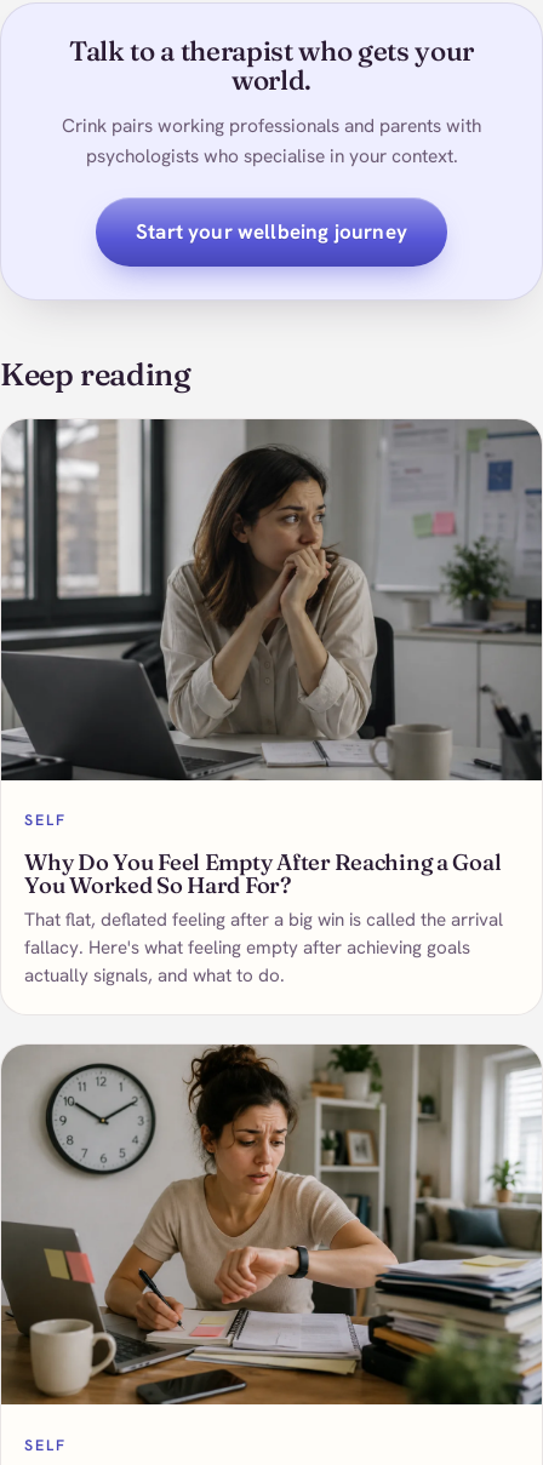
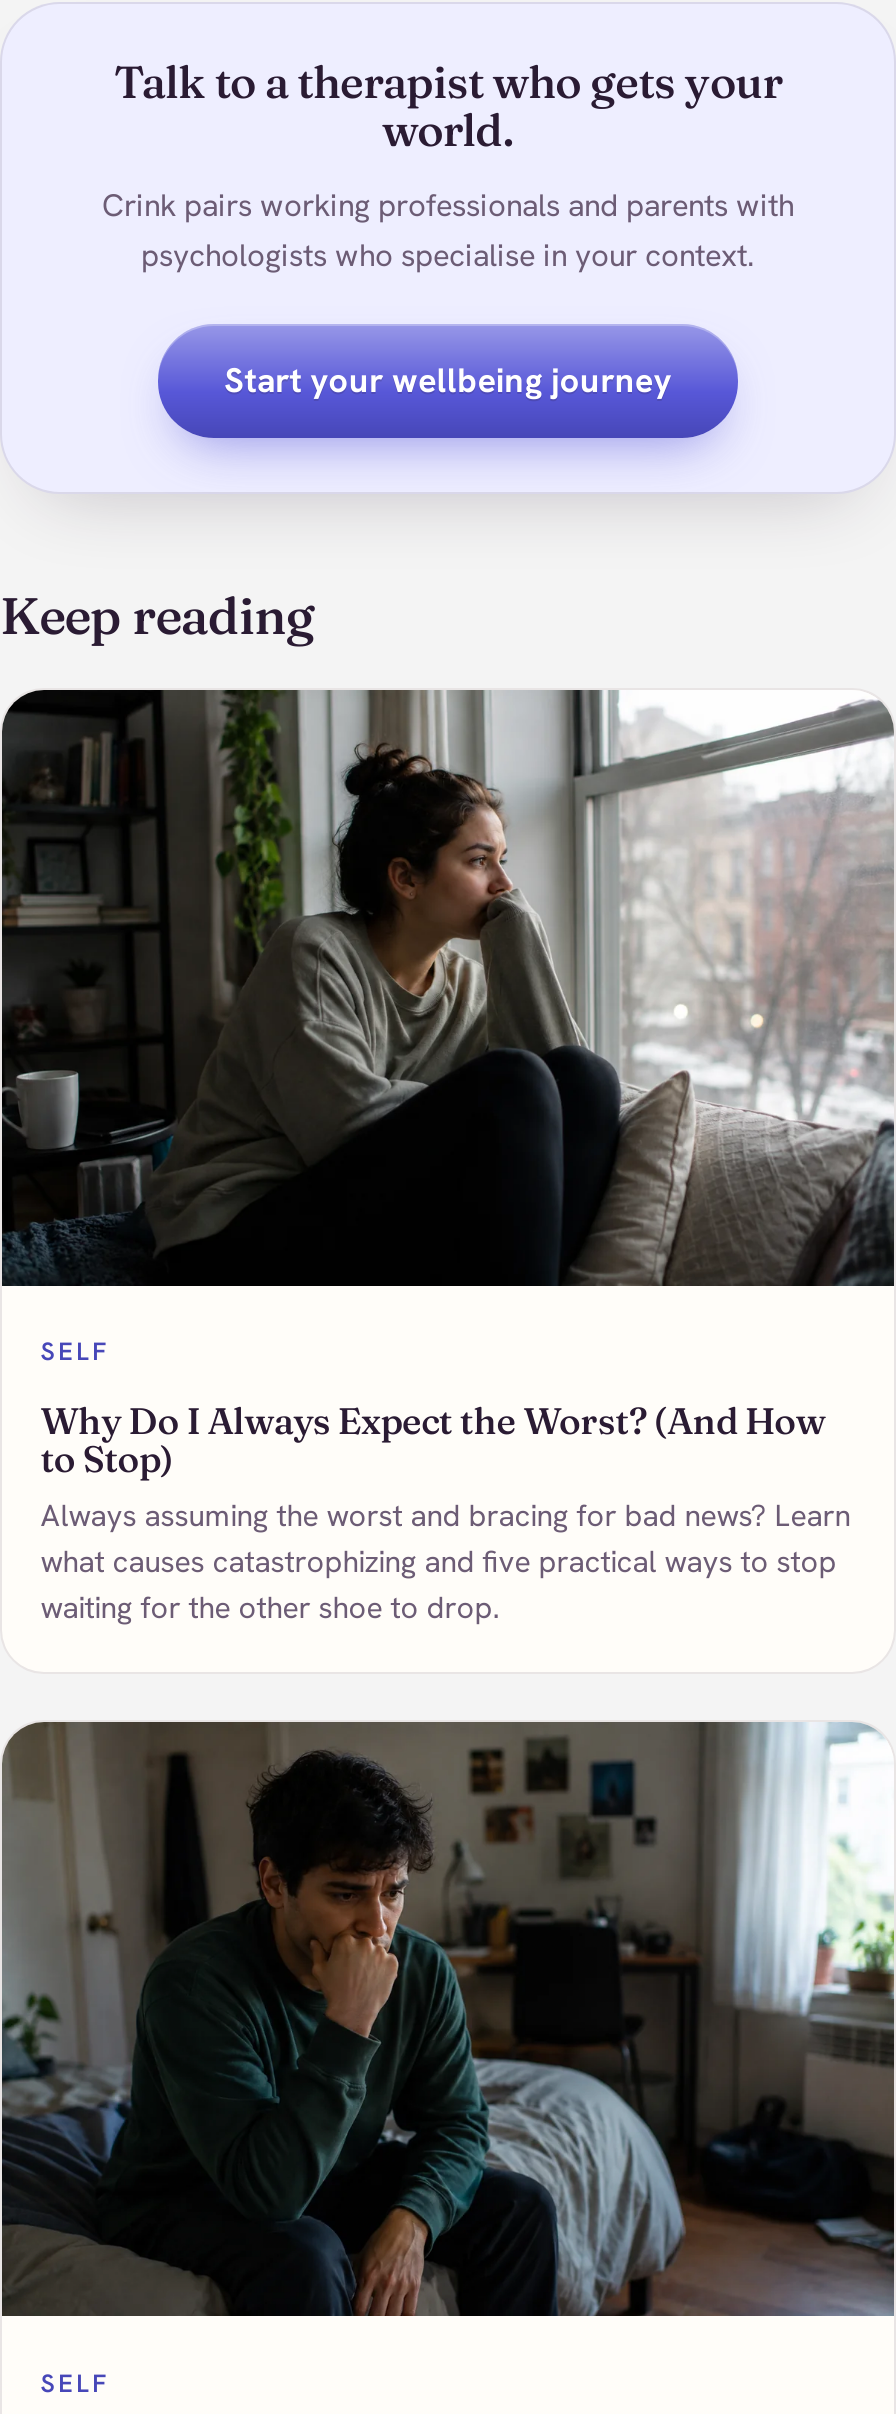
- [image]
+ [image]

- Why Do You Feel Empty After Reaching a Goal
- You Worked So Hard For?
- That flat, deflated feeling after a big win is called the arrival
- fallacy. Here's what feeling empty after achieving goals
- actually signals, and what to do.
+ Why Do I Always Expect the Worst? (And How
+ to Stop)
+ Always assuming the worst and bracing for bad news? Learn
+ what causes catastrophizing and five practical ways to stop
+ waiting for the other shoe to drop.

- [image]
+ [image]
